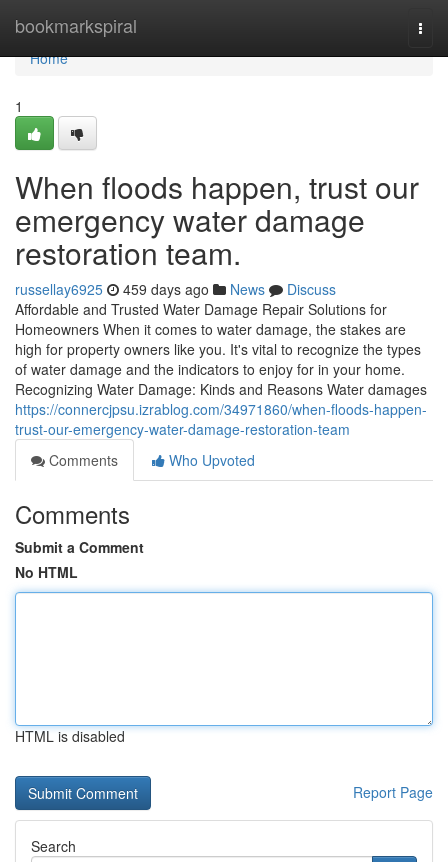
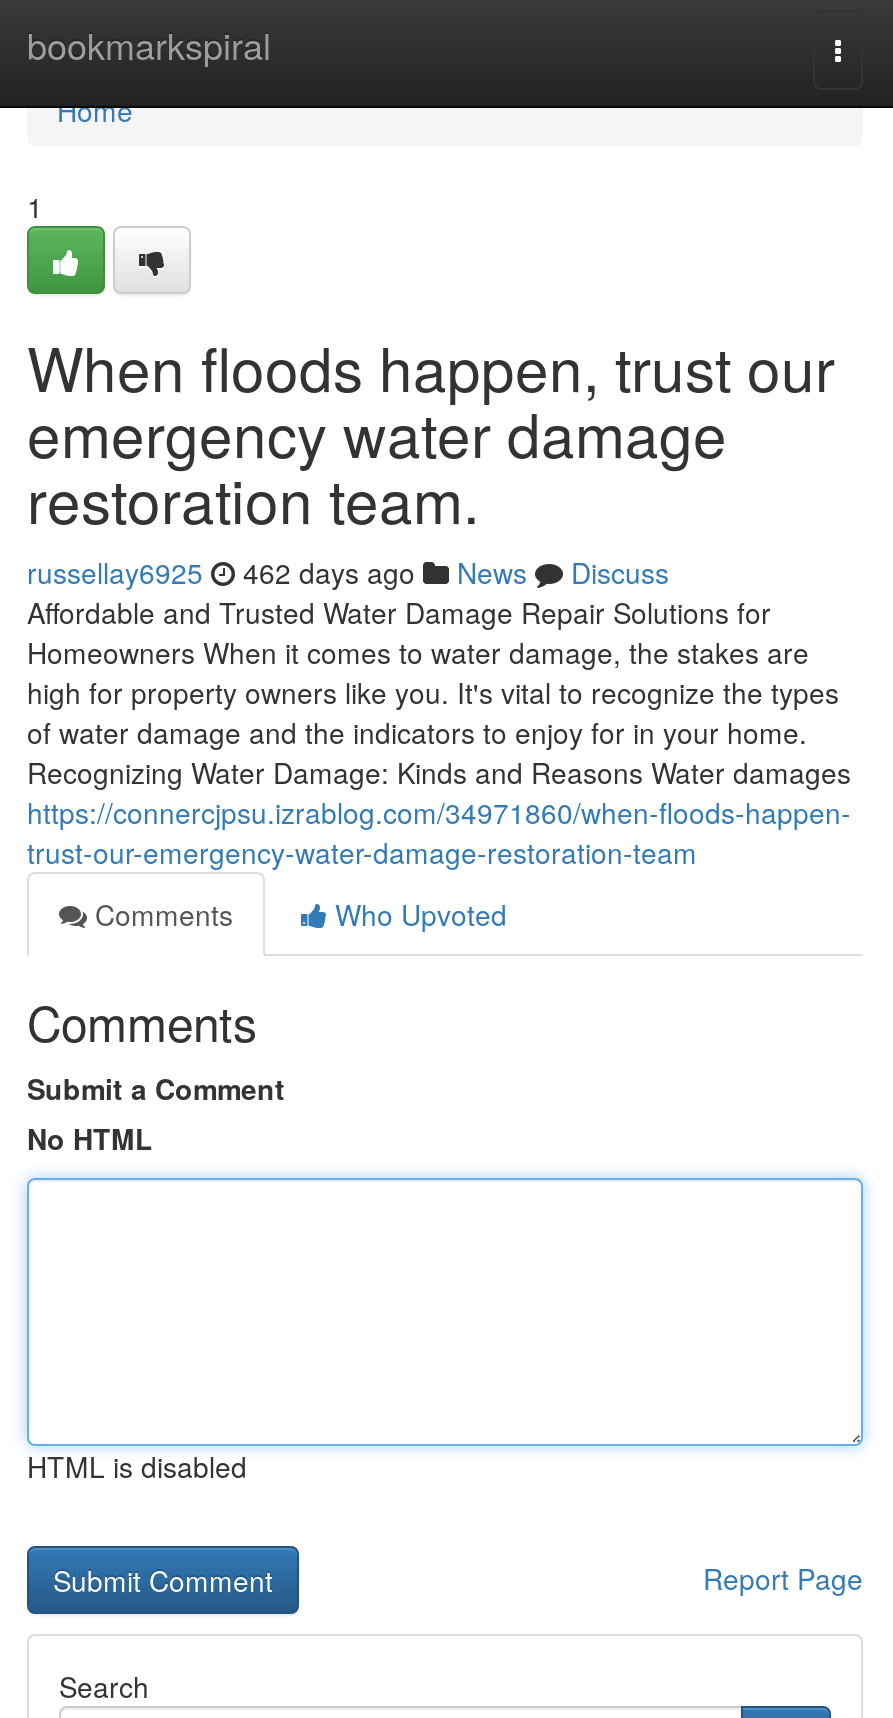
- russellay6925 459 days ago News Discuss
+ russellay6925 462 days ago News Discuss
